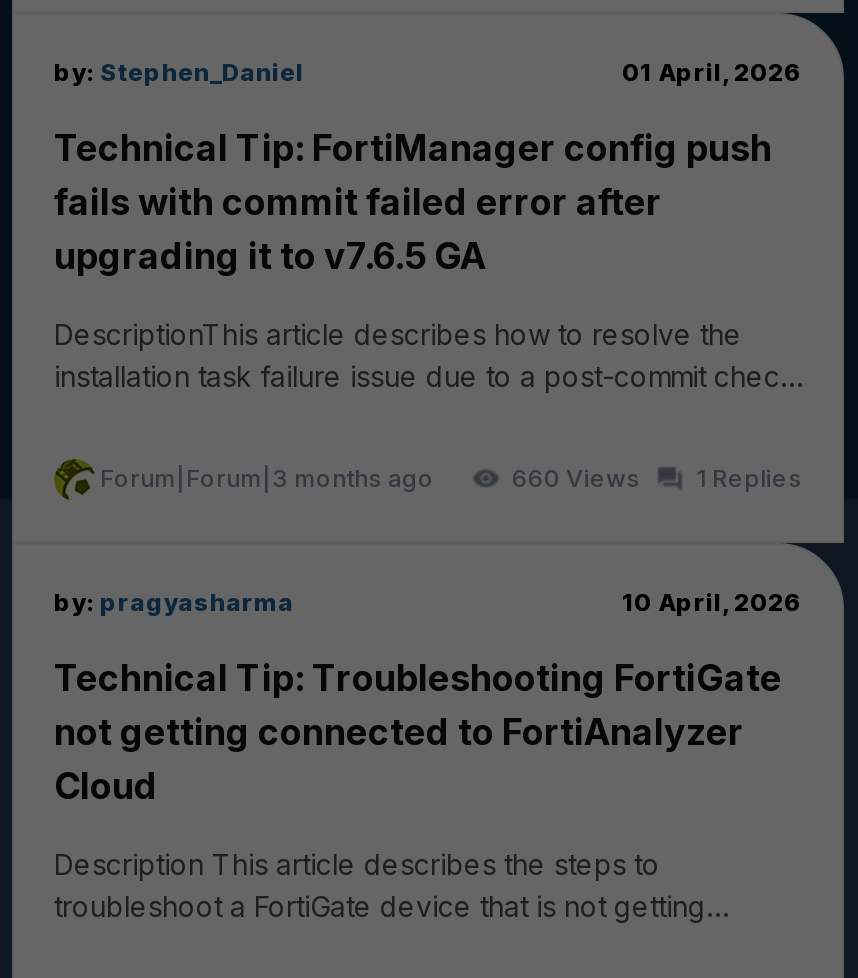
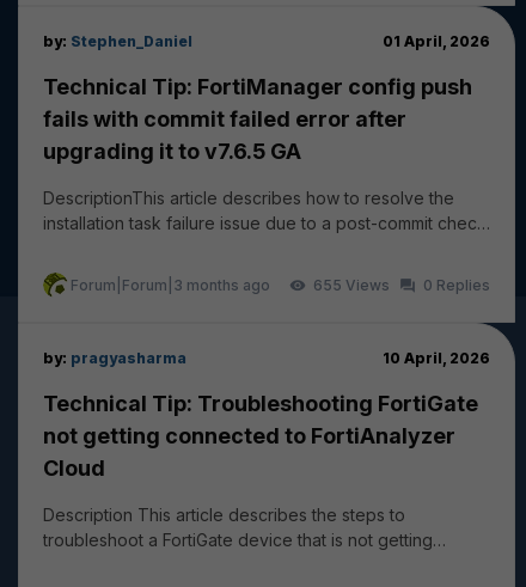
- 660
+ 655

- 1
+ 0
